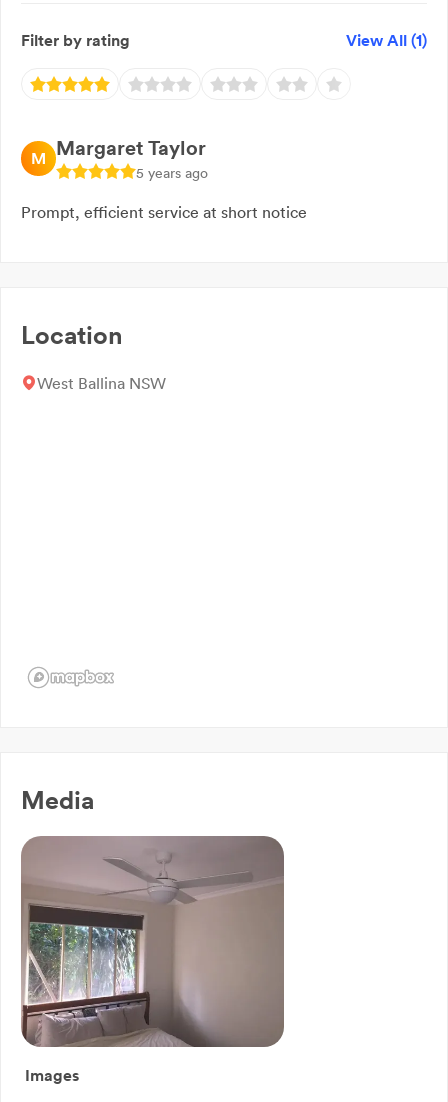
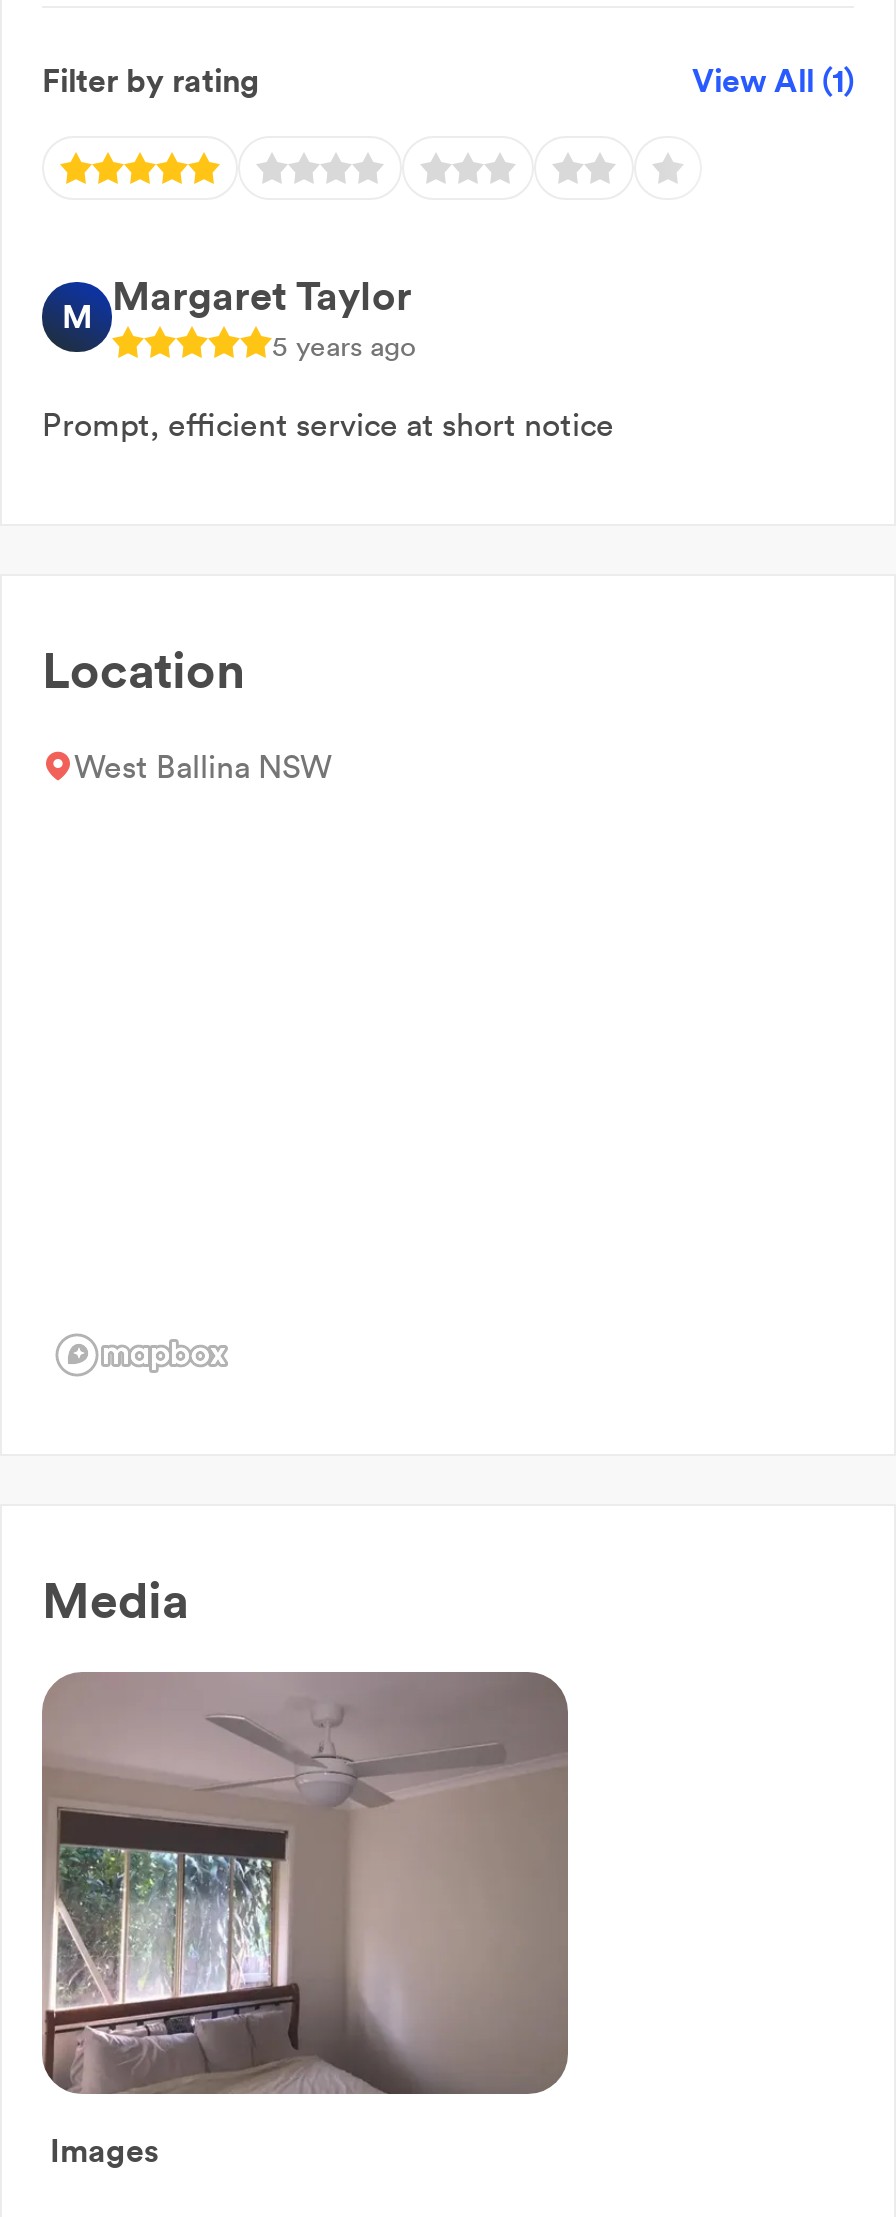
- [image]
+ [image]
